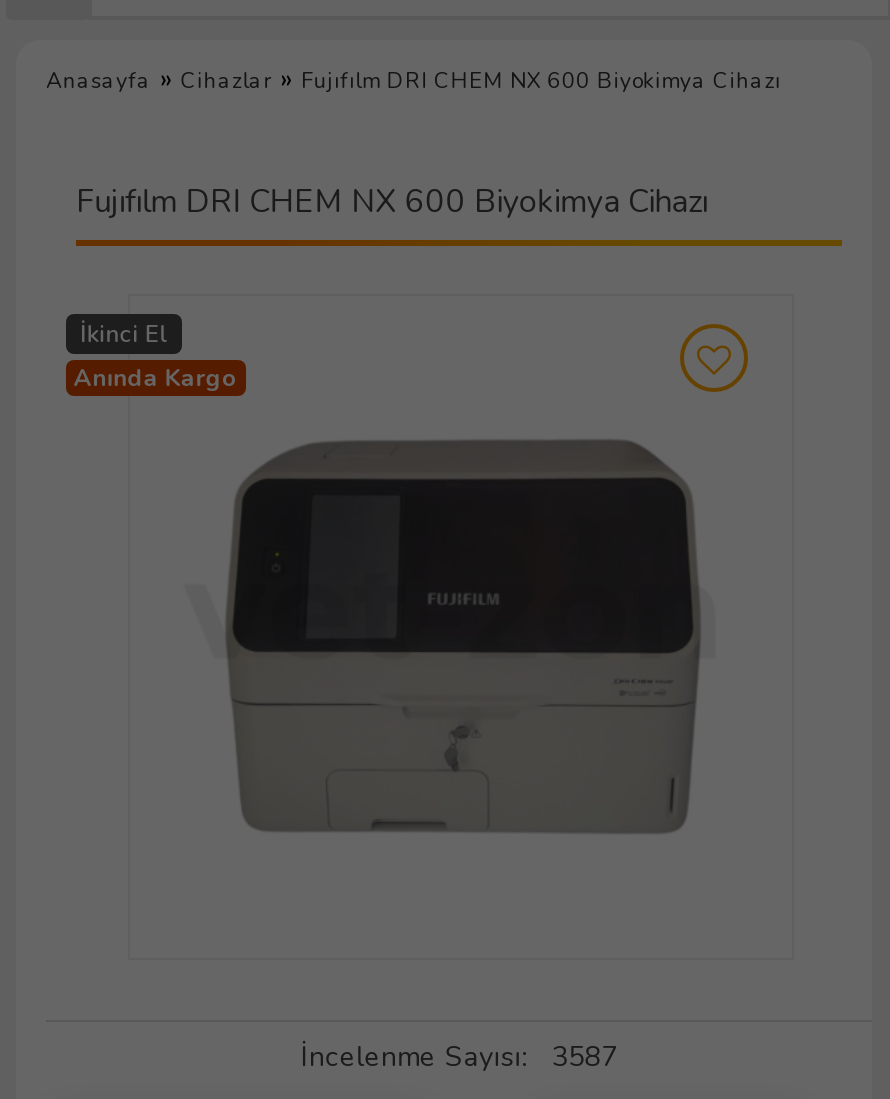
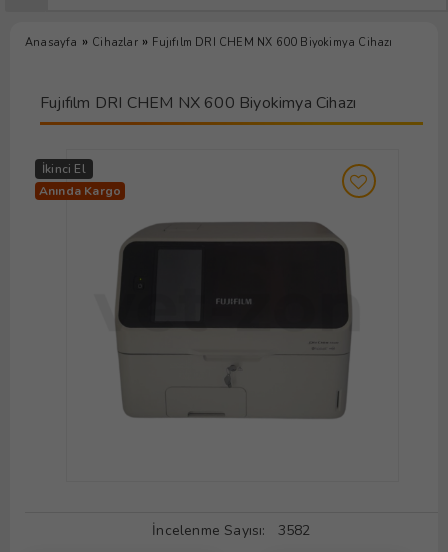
- İncelenme Sayısı: 3587
+ İncelenme Sayısı: 3582
